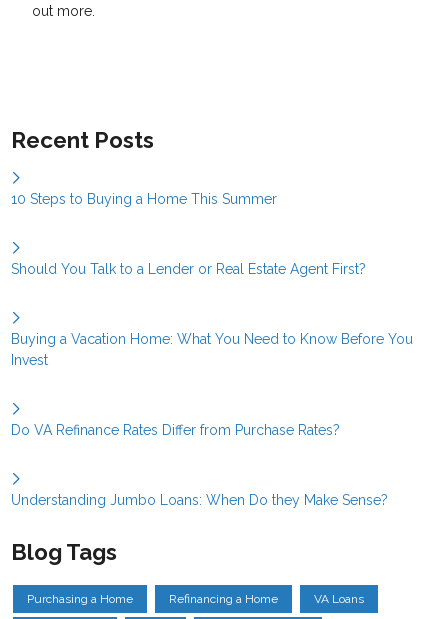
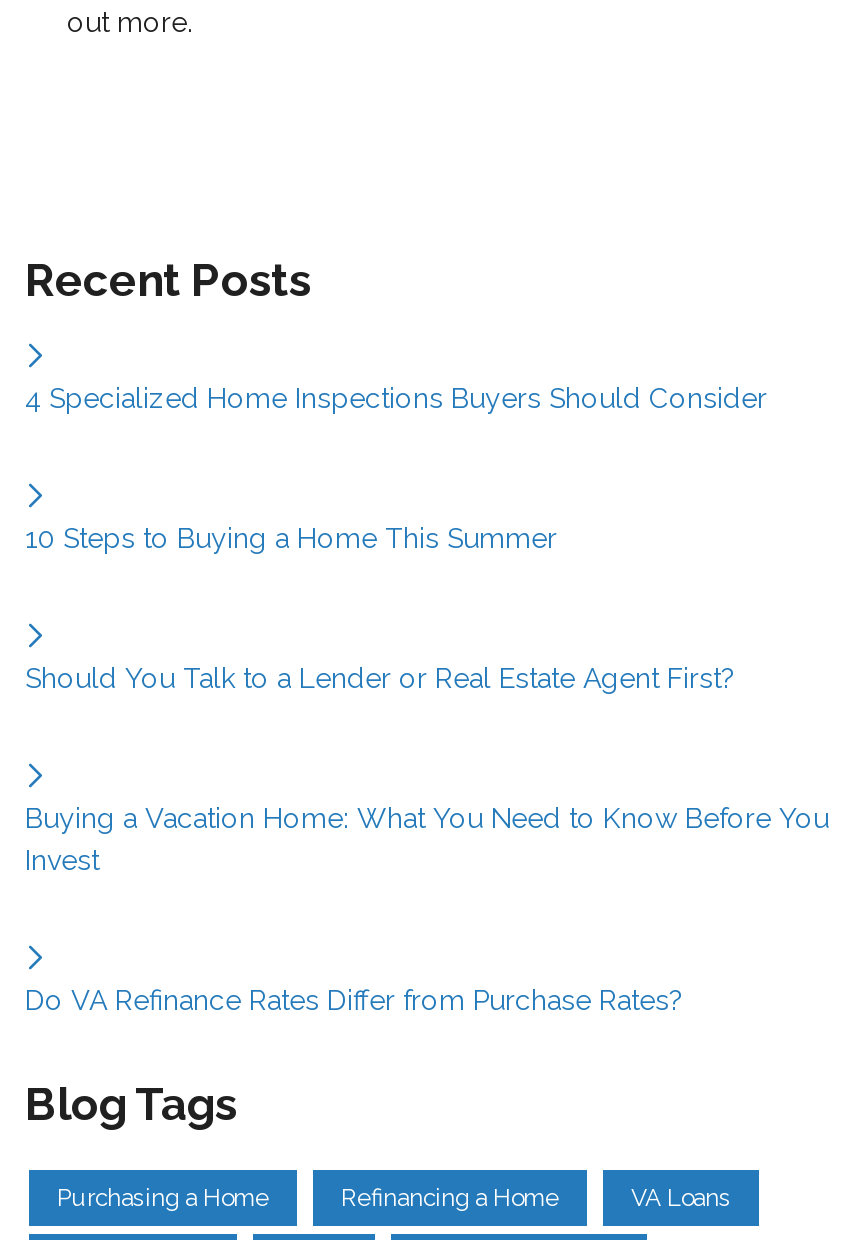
+ 4 Specialized Home Inspections Buyers Should Consider

moved down: 10 Steps to Buying a Home This Summer | Should You Talk to a Lender or Real Estate Agent First? | Buying a Vacation Home: What You Need to Know Before You | Invest | Do VA Refinance Rates Differ from Purchase Rates?

- Understanding Jumbo Loans: When Do they Make Sense?
